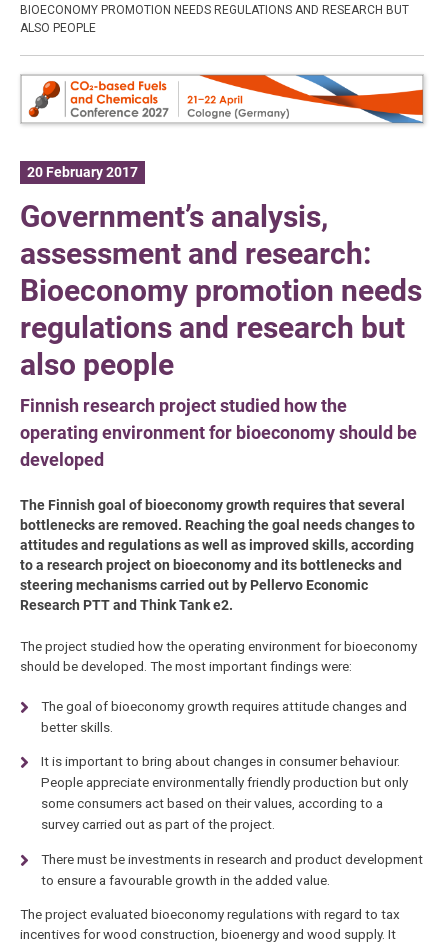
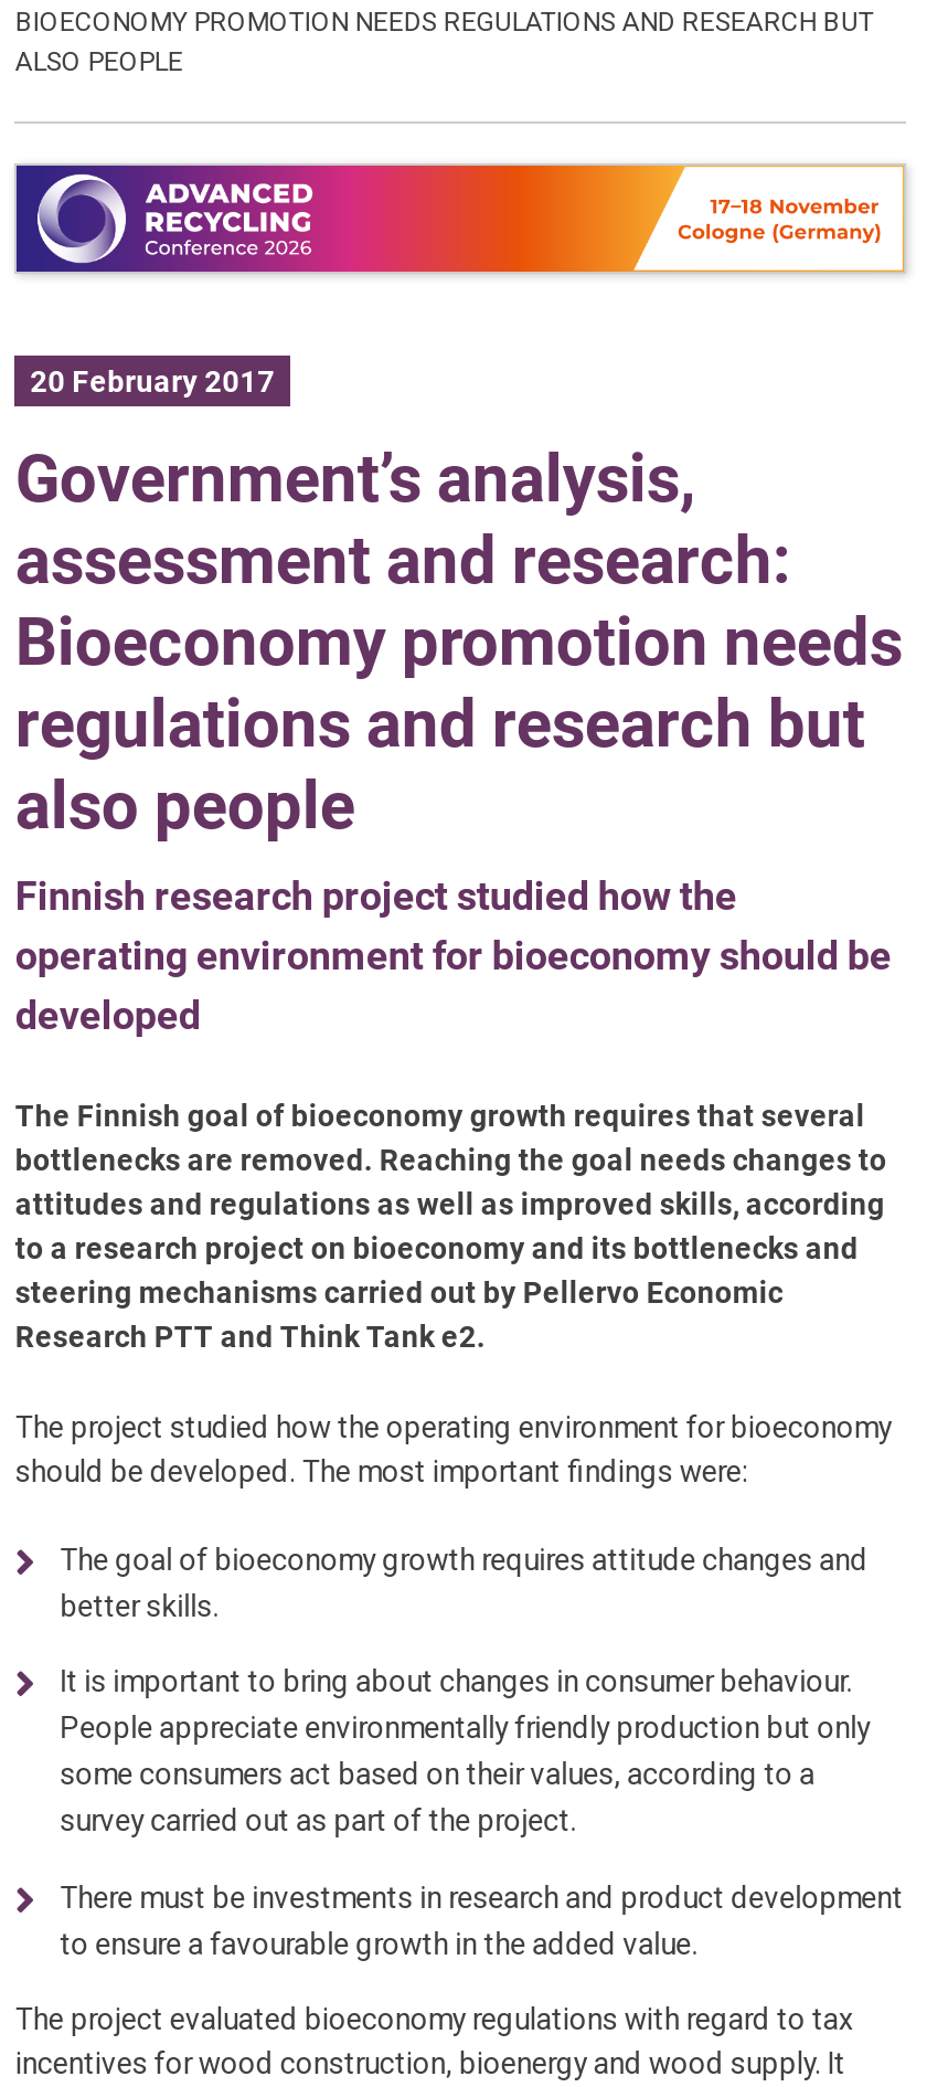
- [image]
+ [image]
